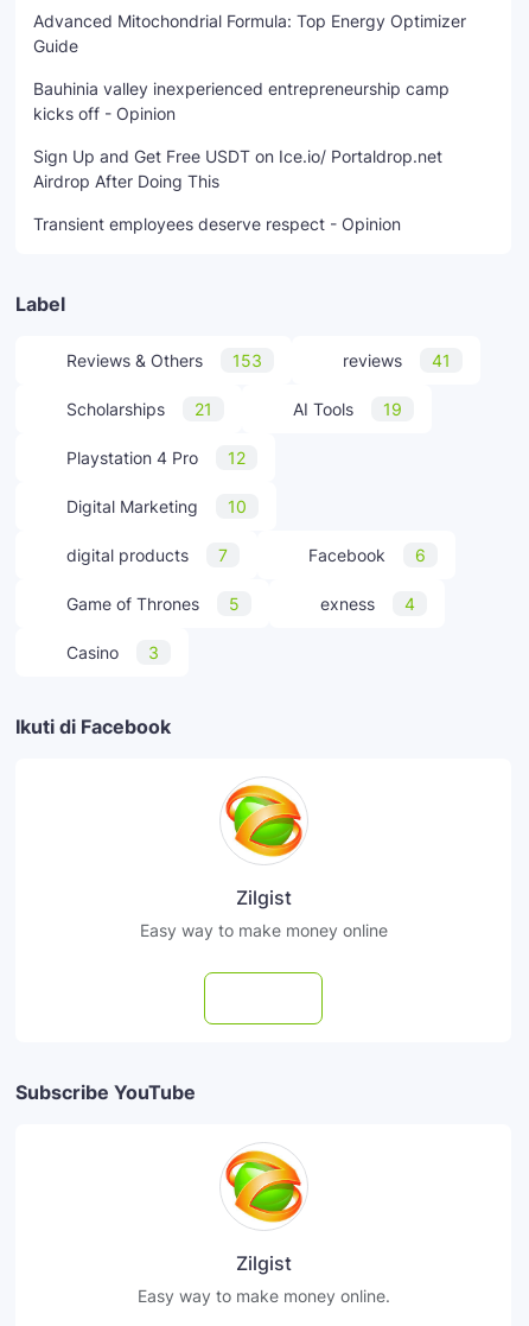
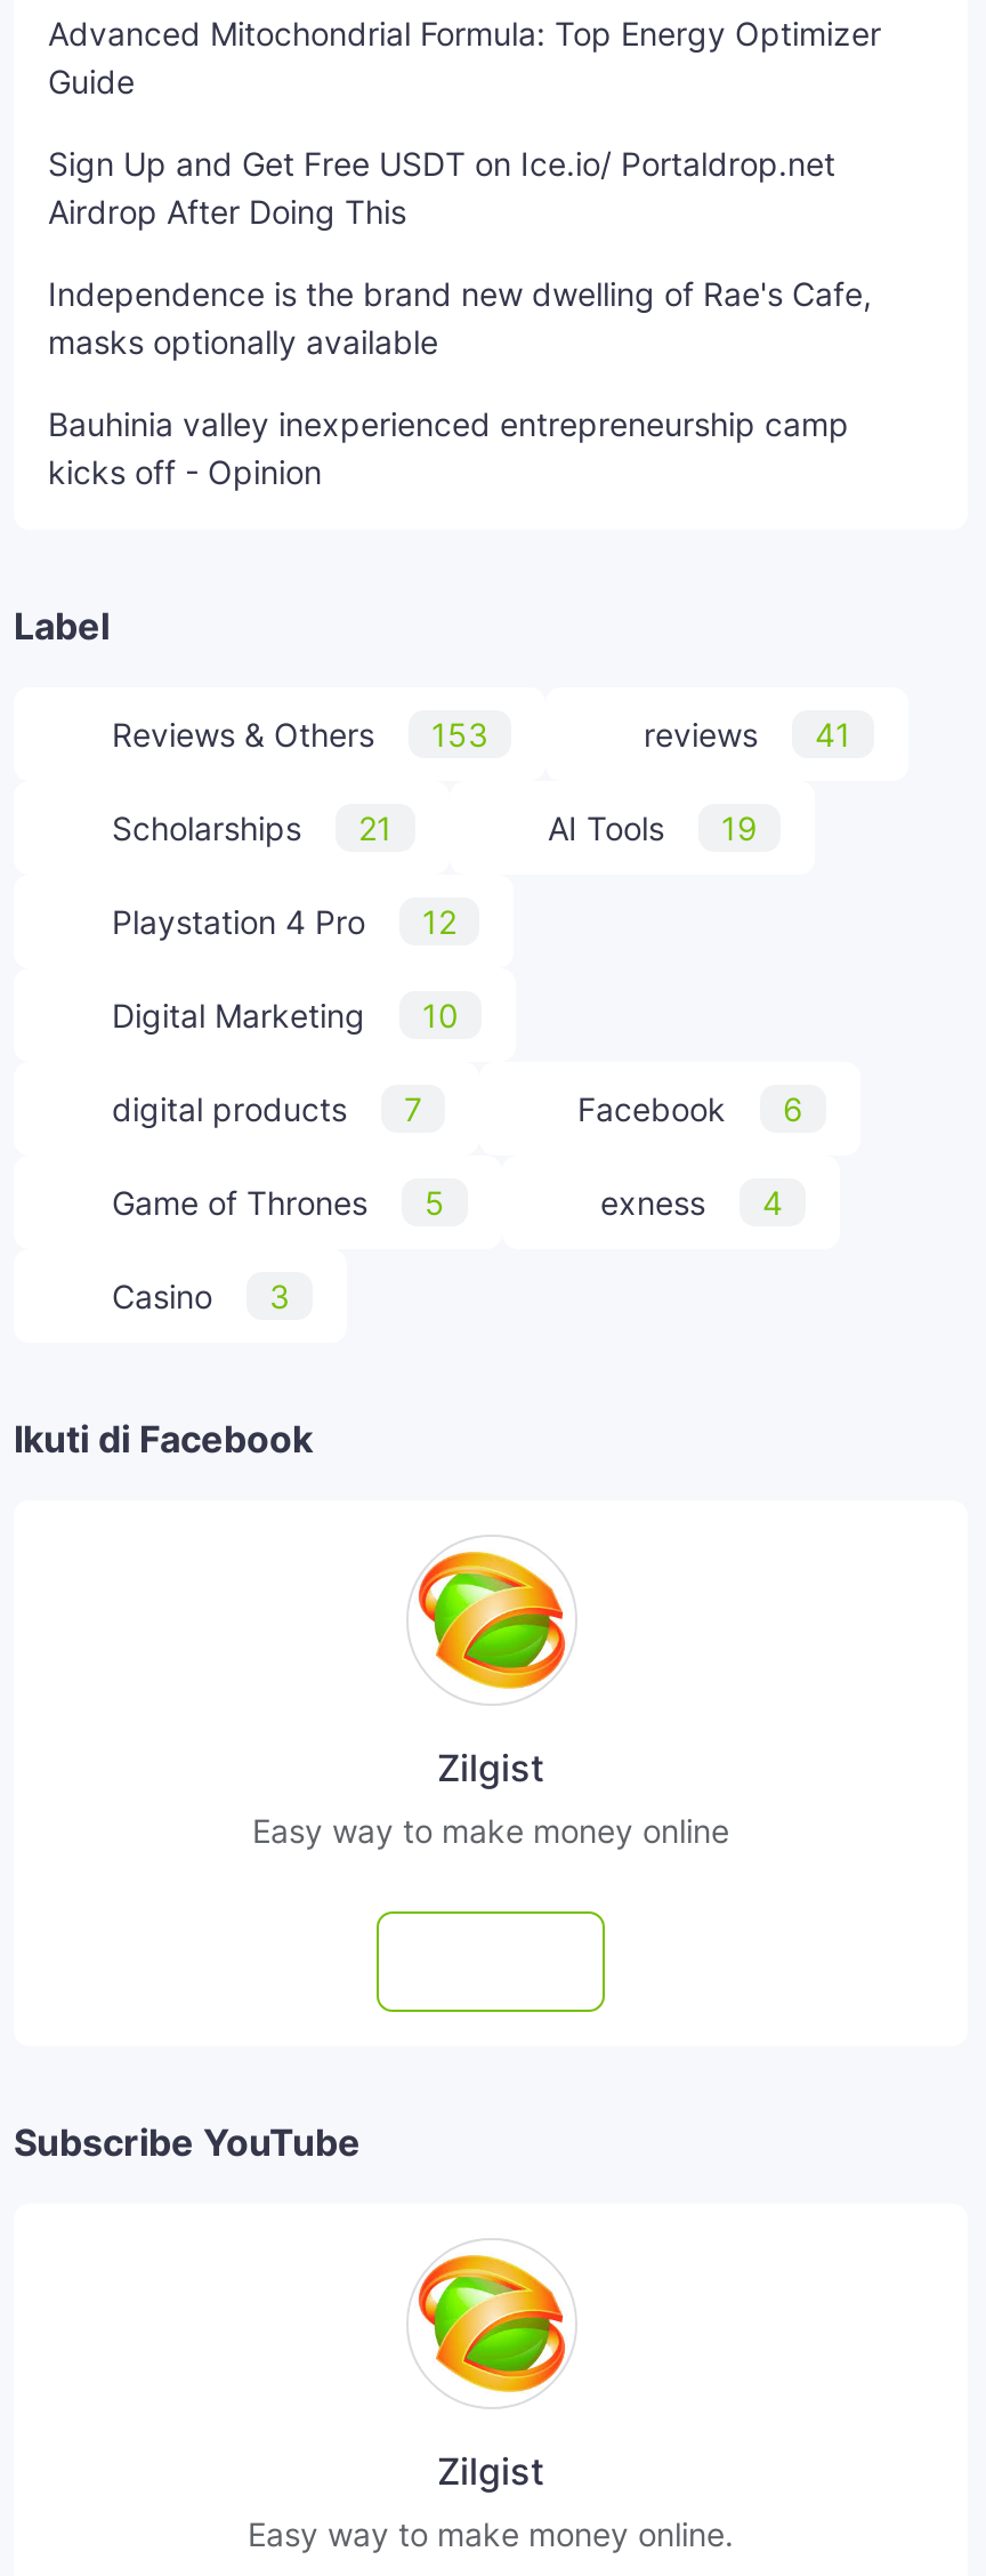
+ Independence is the brand new dwelling of Rae's Cafe,
+ masks optionally available

moved down: Bauhinia valley inexperienced entrepreneurship camp | kicks off - Opinion

moved up: Sign Up and Get Free USDT on Ice.io/ Portaldrop.net | Airdrop After Doing This

- Transient employees deserve respect - Opinion
